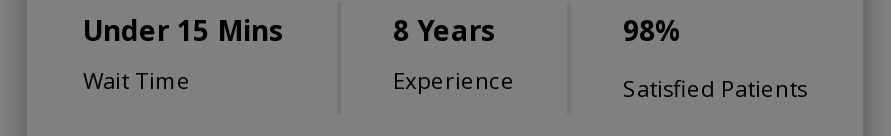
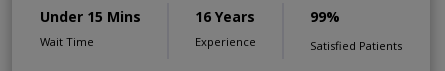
- 8 Years
+ 16 Years

- 98%
+ 99%
